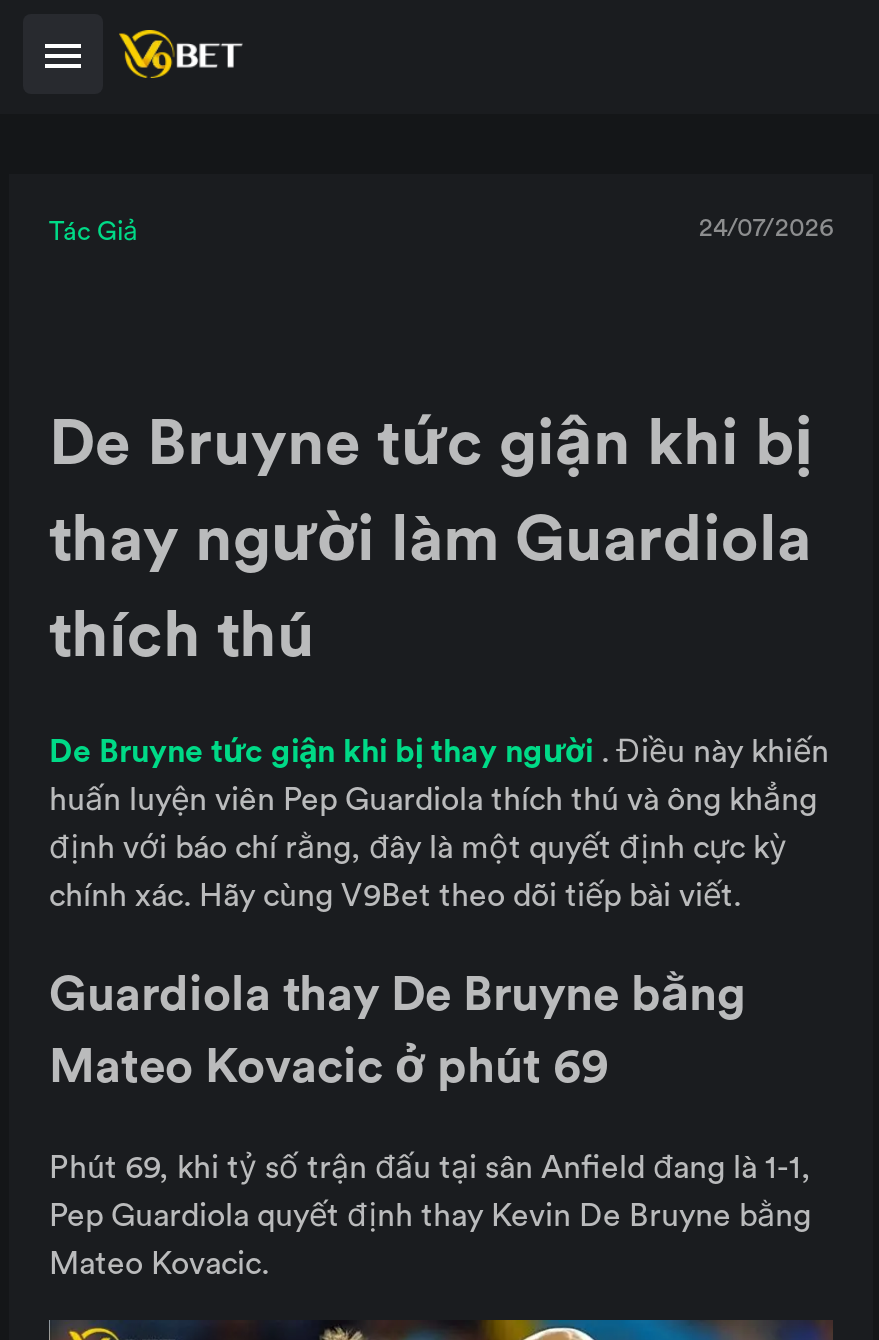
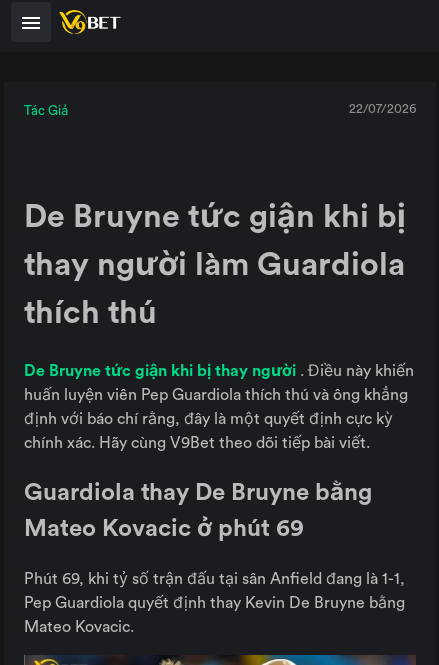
- 24/07/2026
+ 22/07/2026
